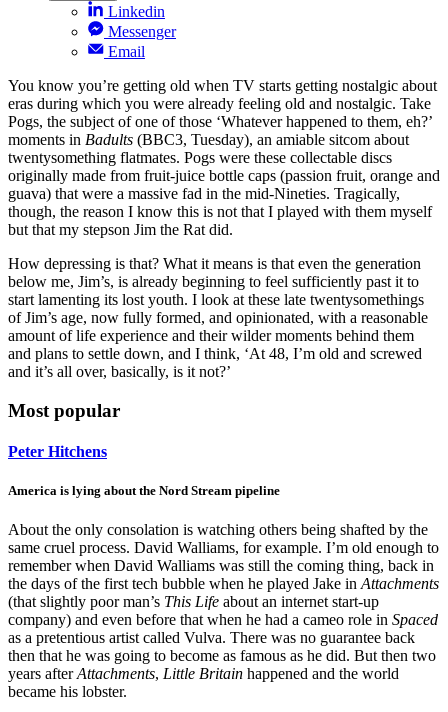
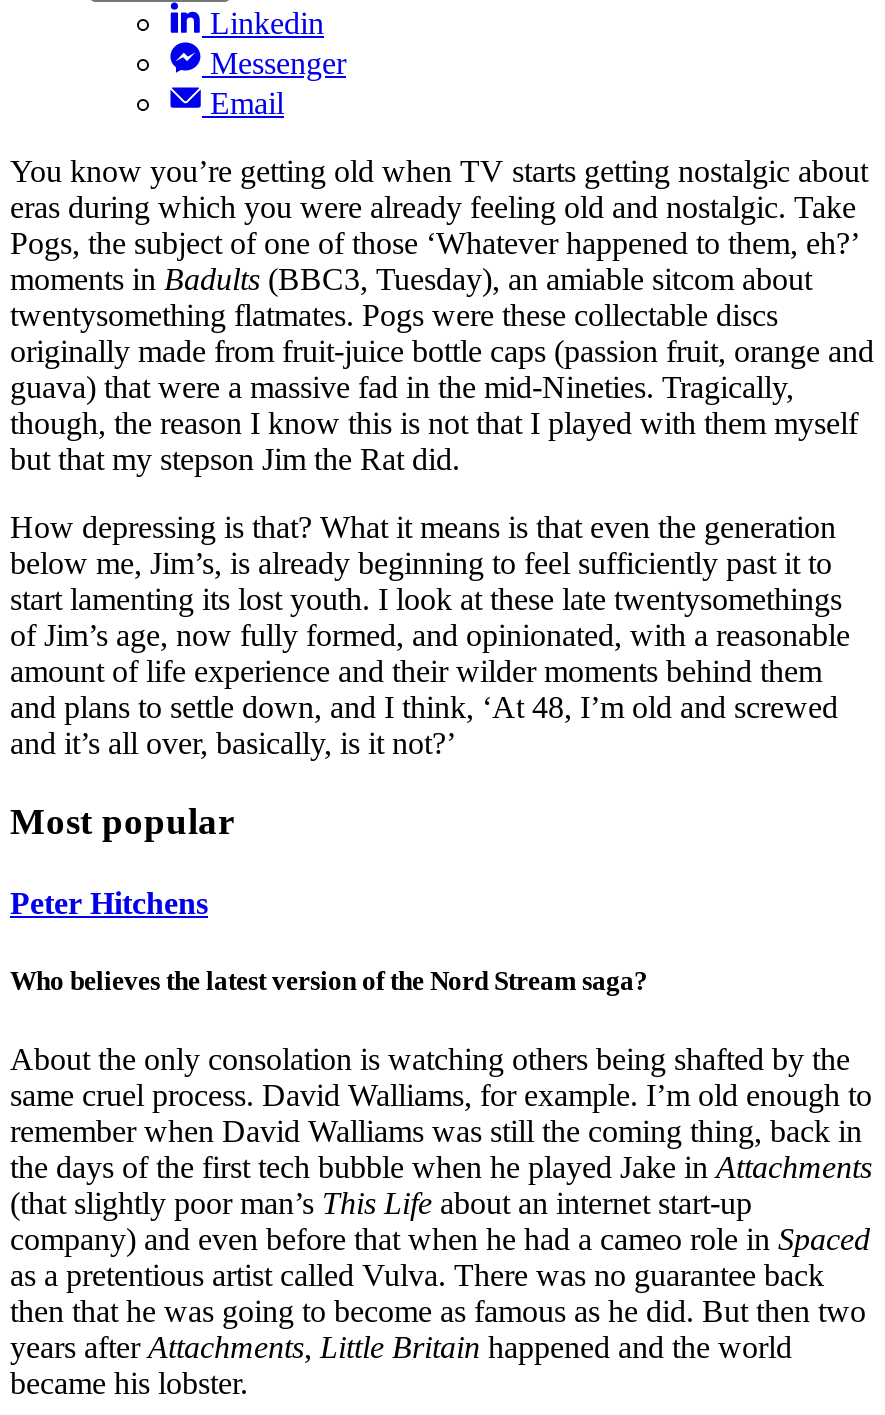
- America is lying about the Nord Stream pipeline
+ Who believes the latest version of the Nord Stream saga?
